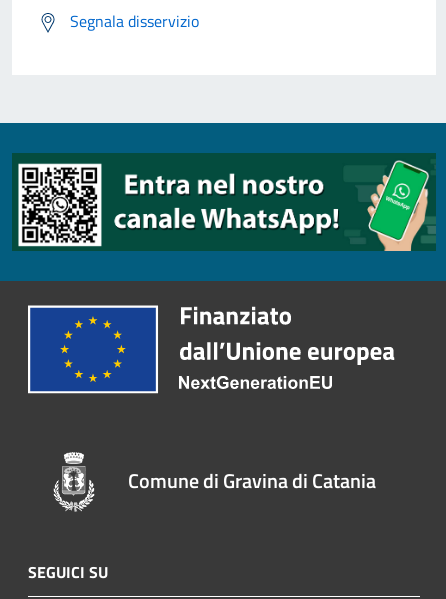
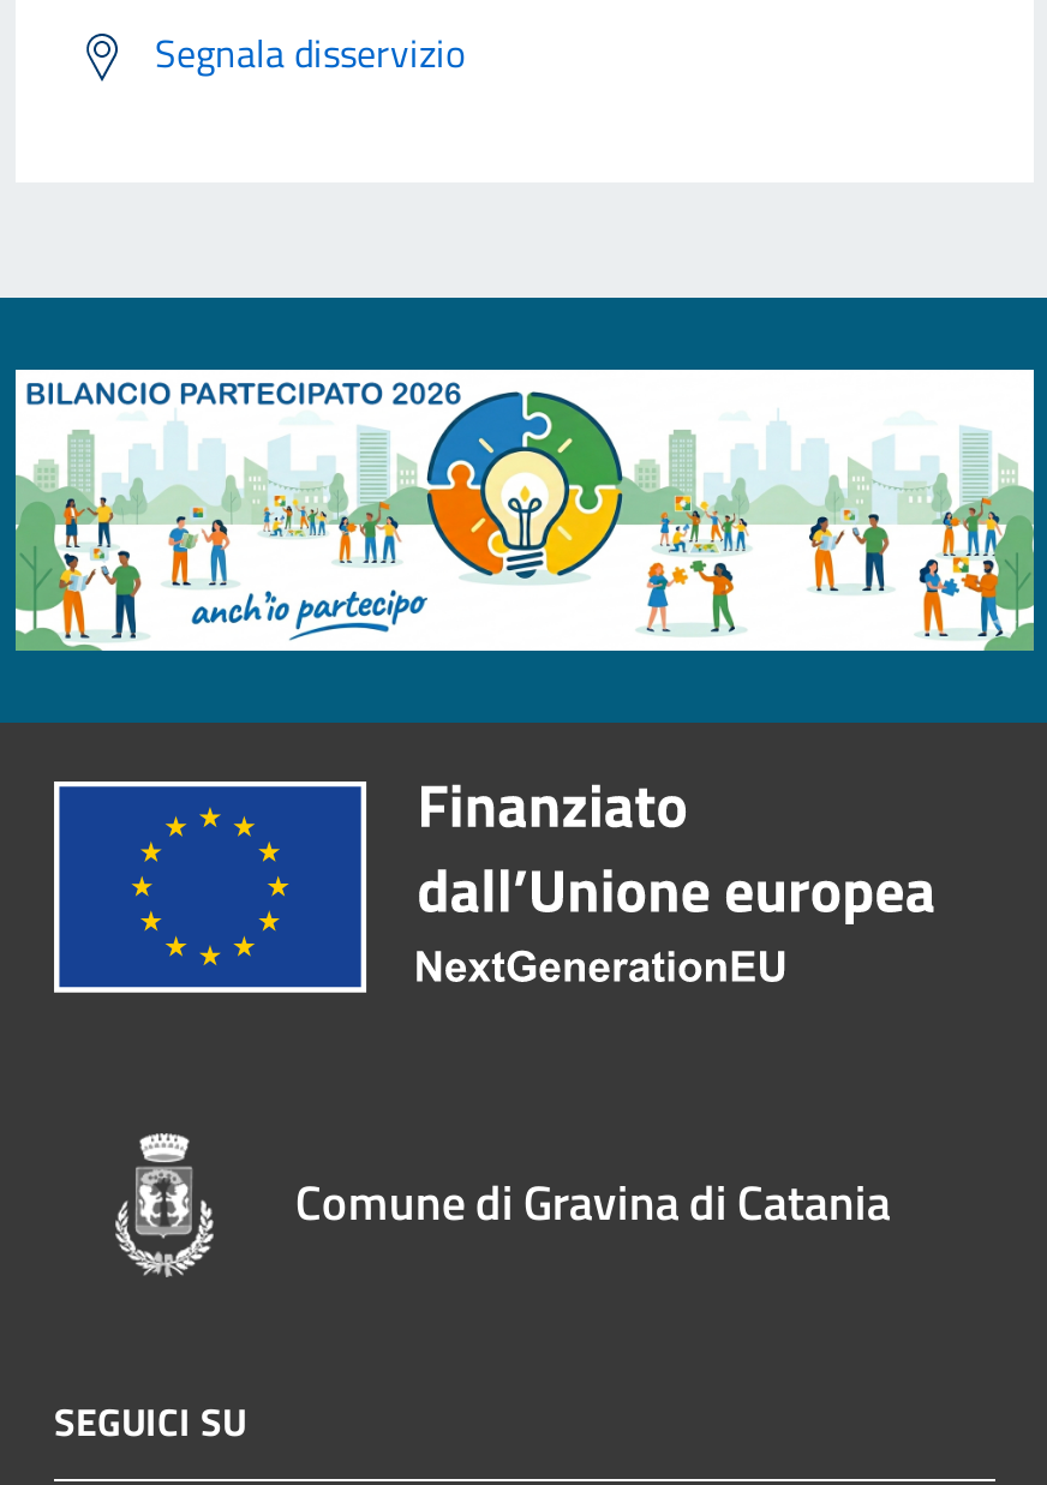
- [image]
+ [image]
